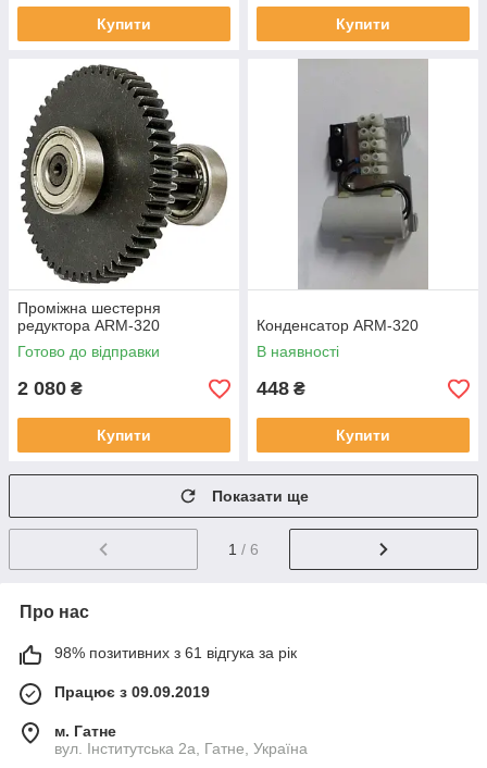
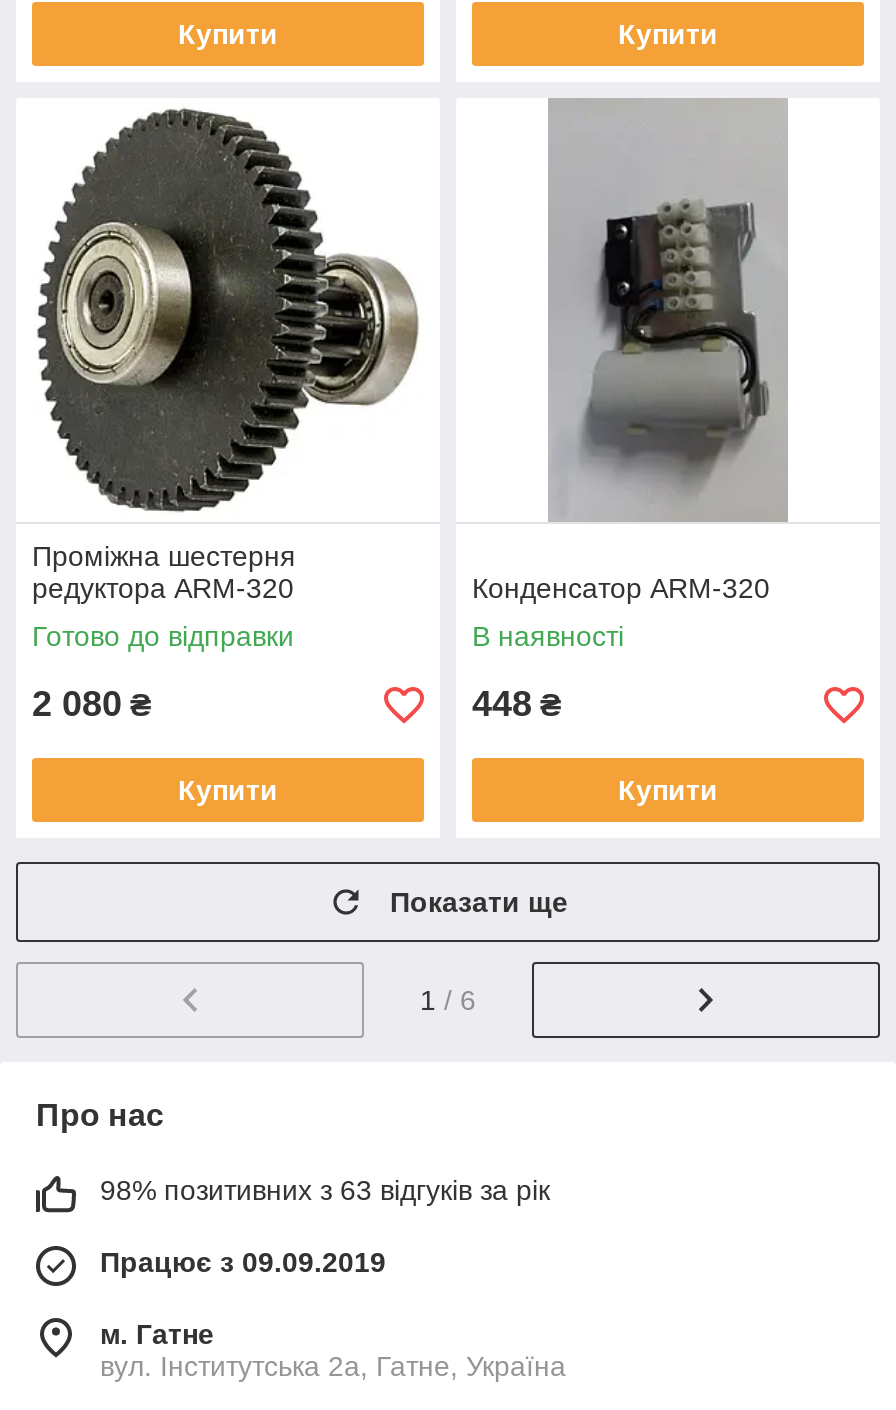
- 98% позитивних з 61 відгука за рік
+ 98% позитивних з 63 відгуків за рік
